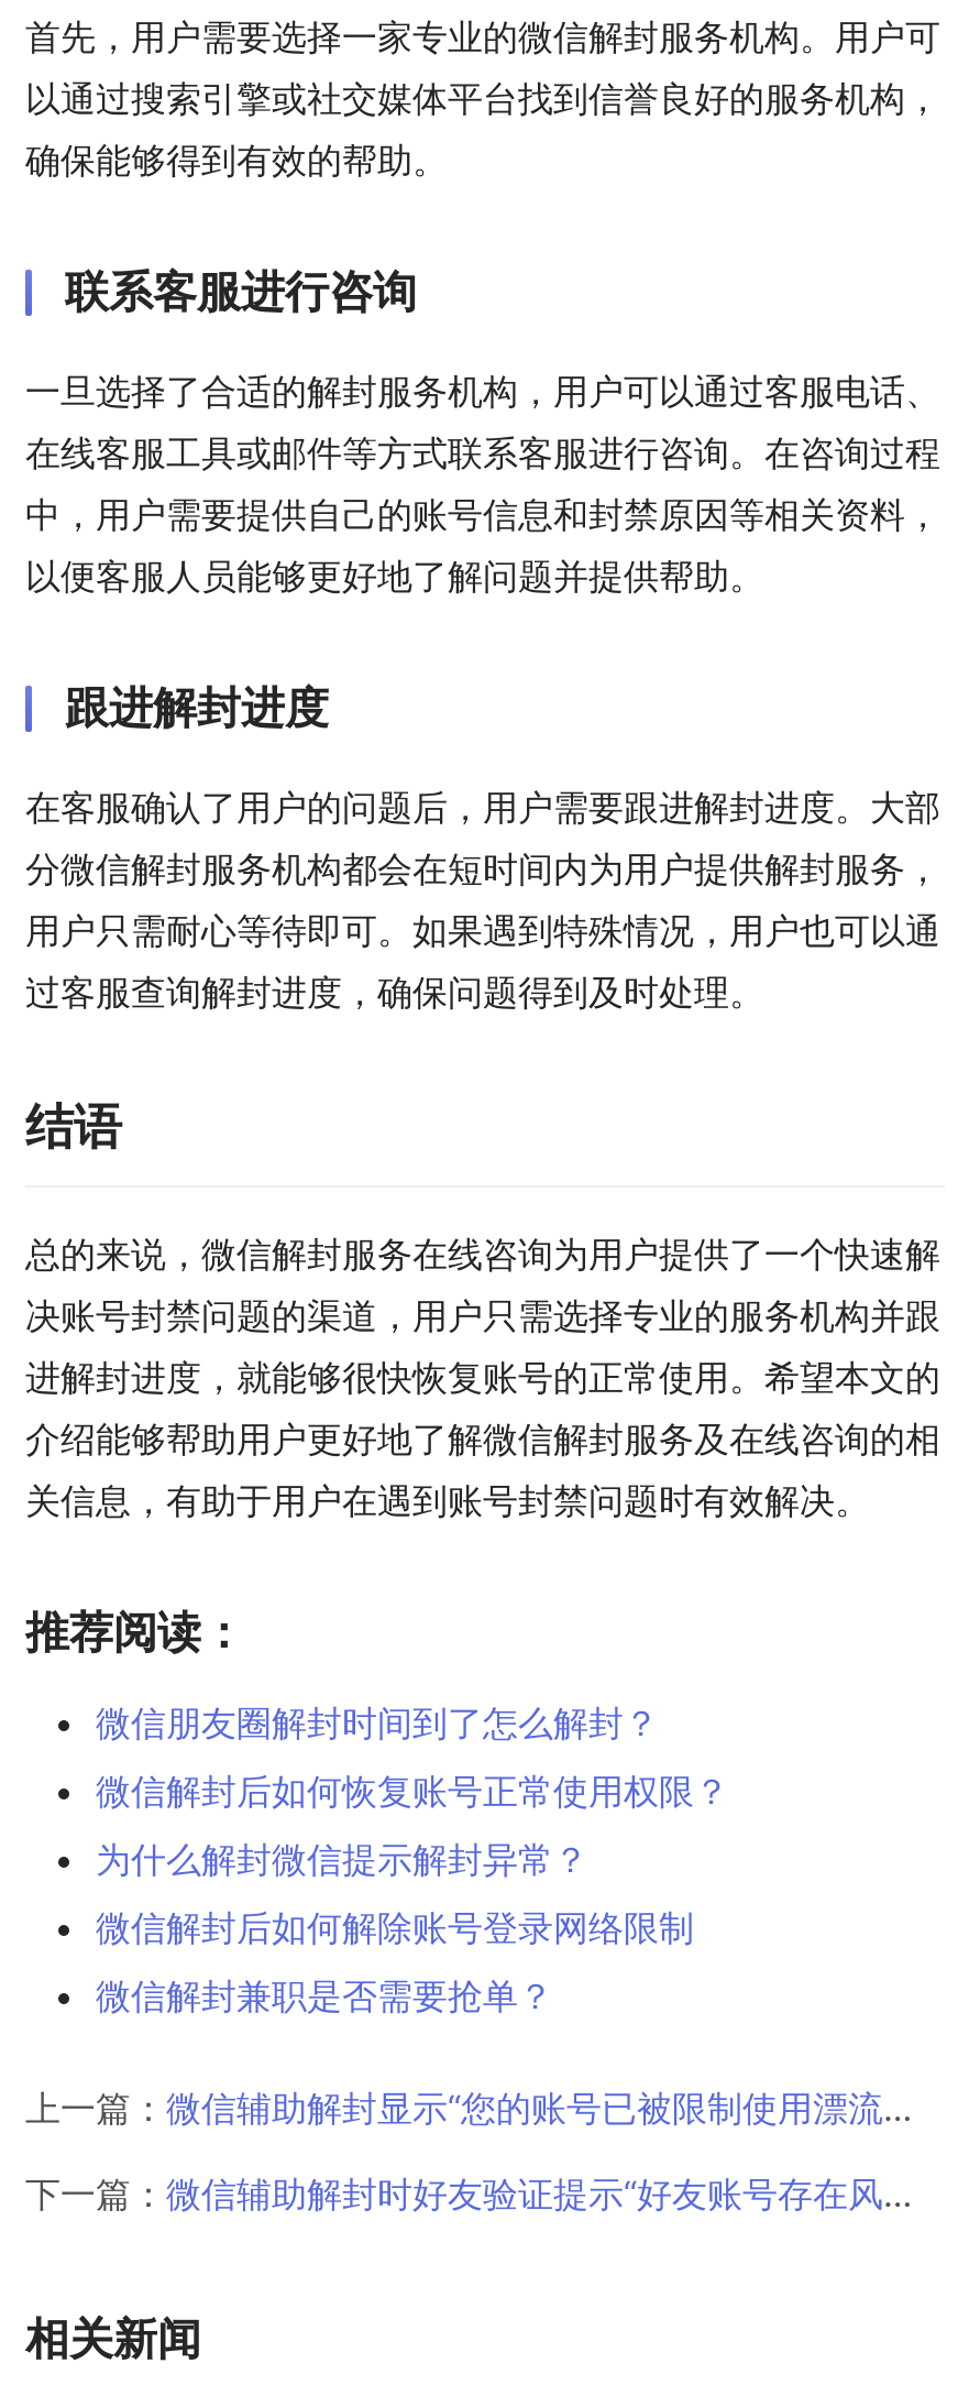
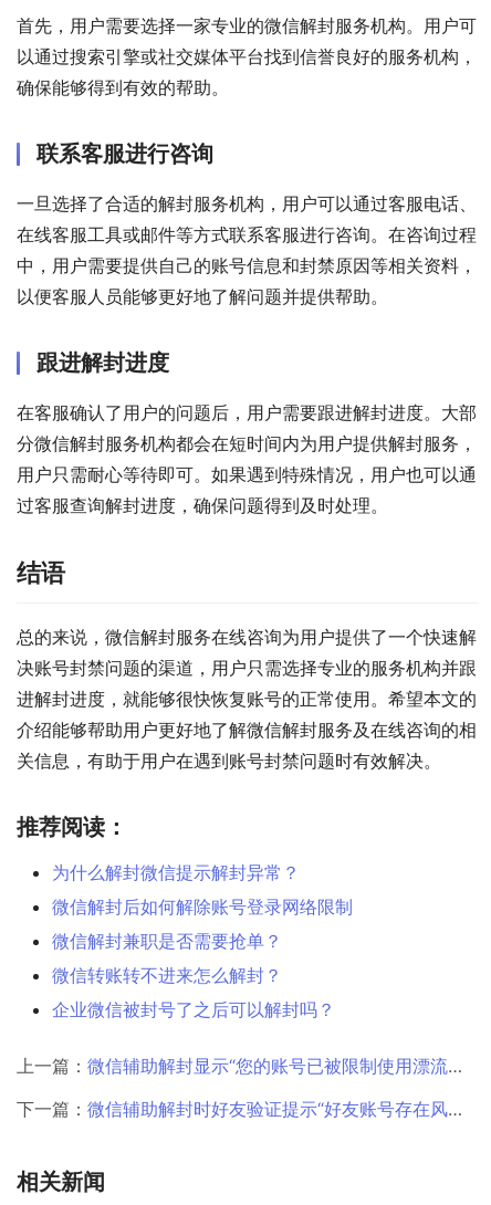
- 微信朋友圈解封时间到了怎么解封？
- 微信解封后如何恢复账号正常使用权限？

moved up: 为什么解封微信提示解封异常？ | 微信解封后如何解除账号登录网络限制 | 微信解封兼职是否需要抢单？

+ 微信转账转不进来怎么解封？
+ 企业微信被封号了之后可以解封吗？
